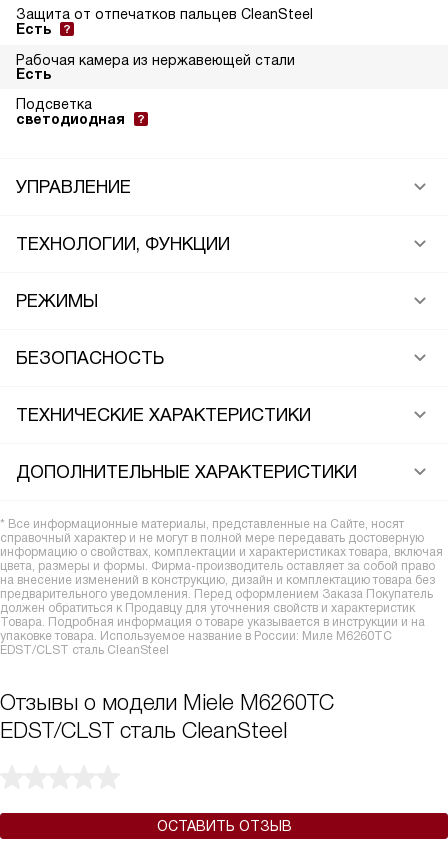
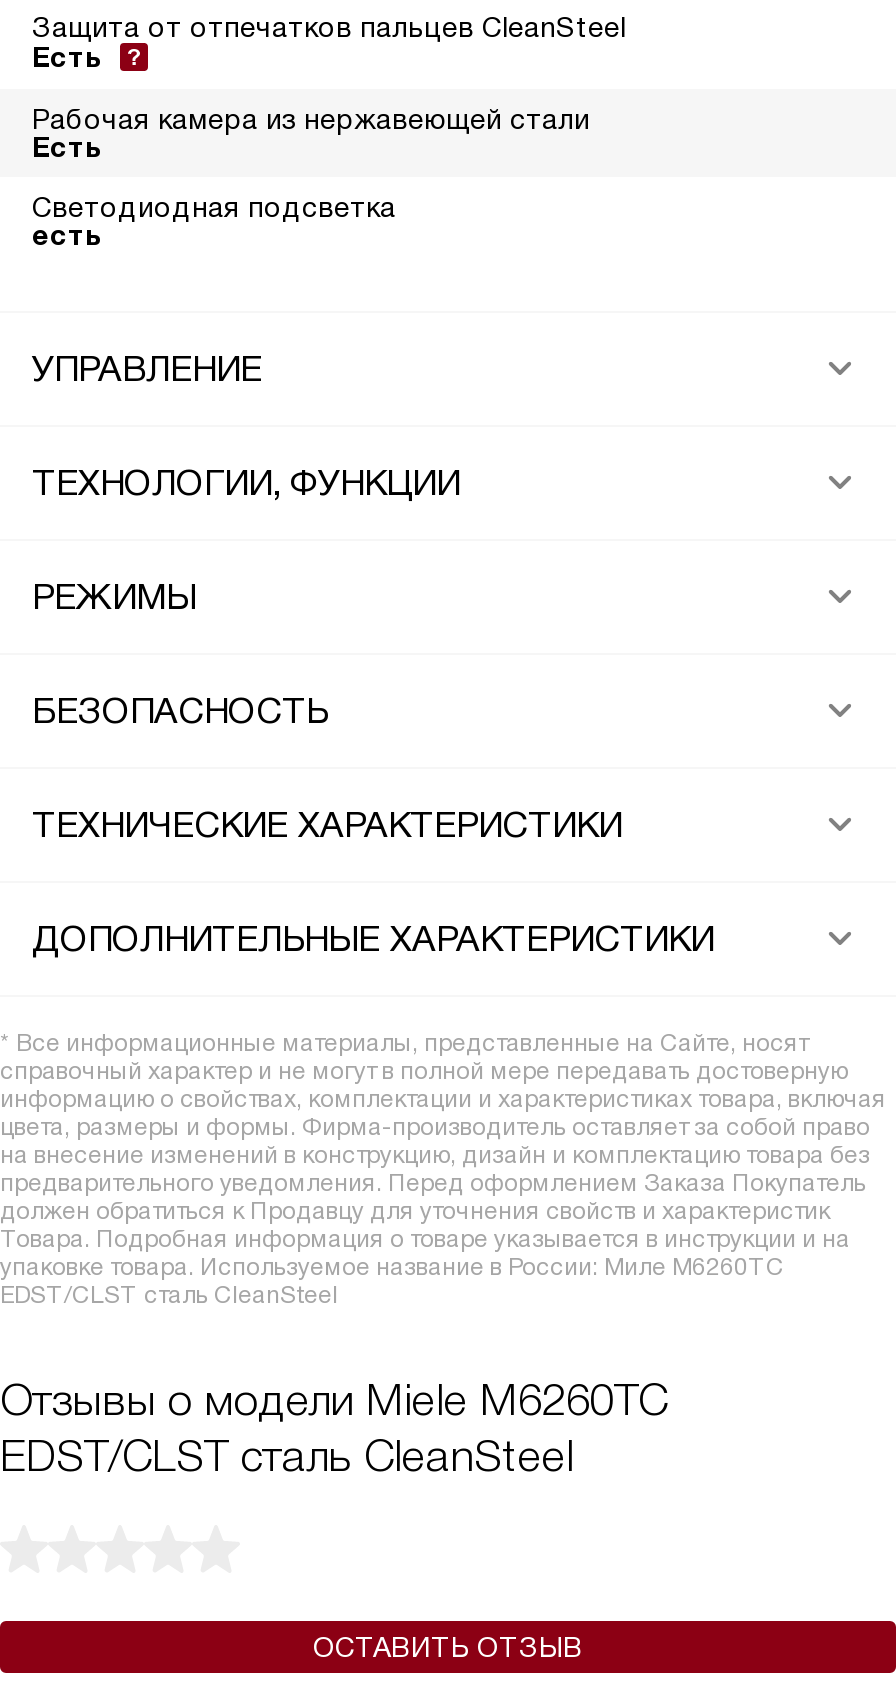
- Подсветка
- светодиодная
+ Светодиодная подсветка
+ есть
